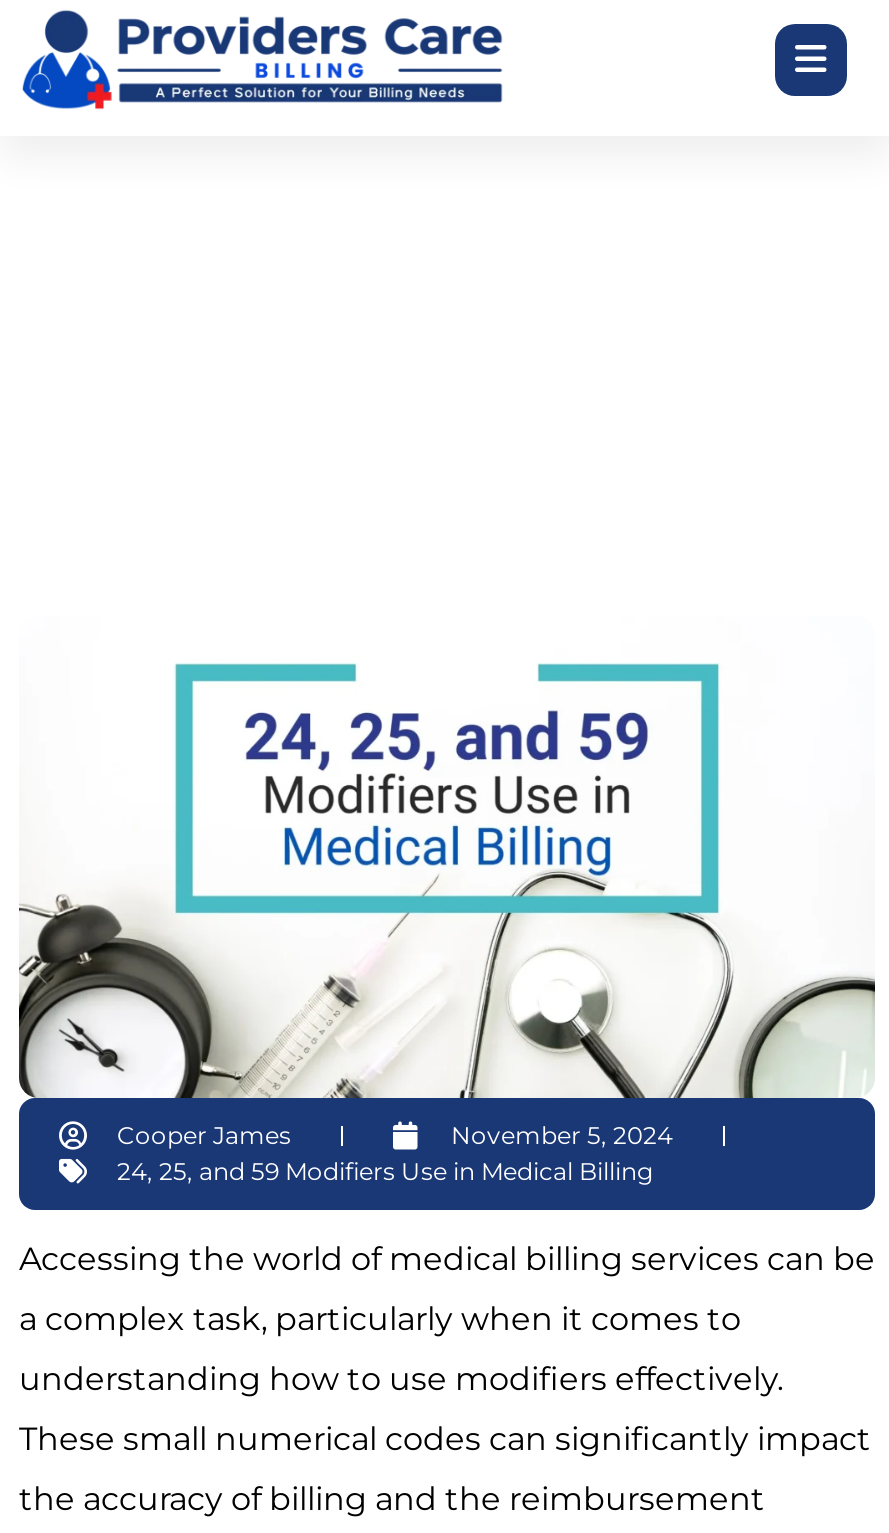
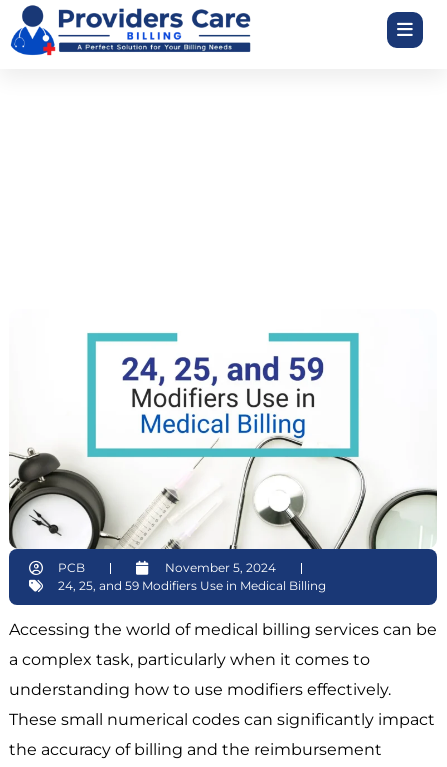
- Cooper James
+ PCB
